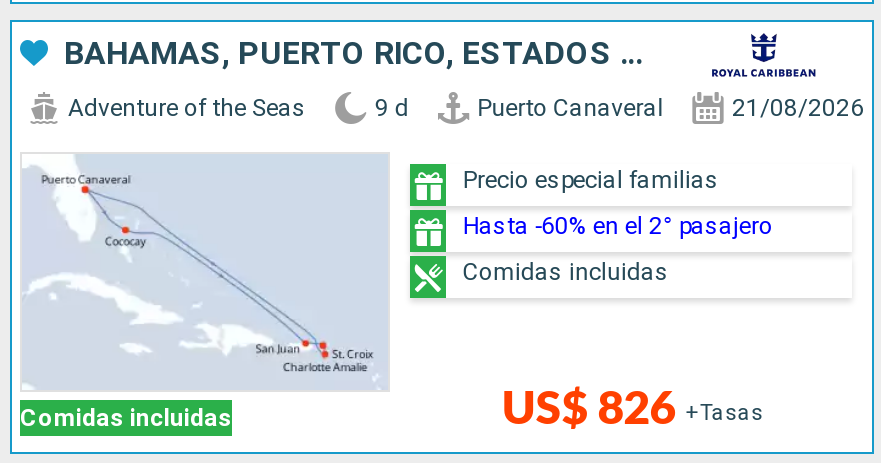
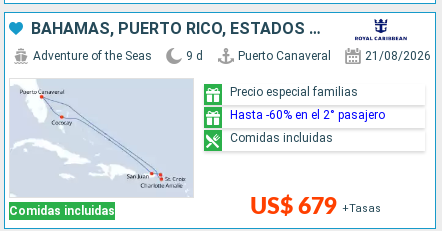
- US$ 826 +Tasas
+ US$ 679 +Tasas
